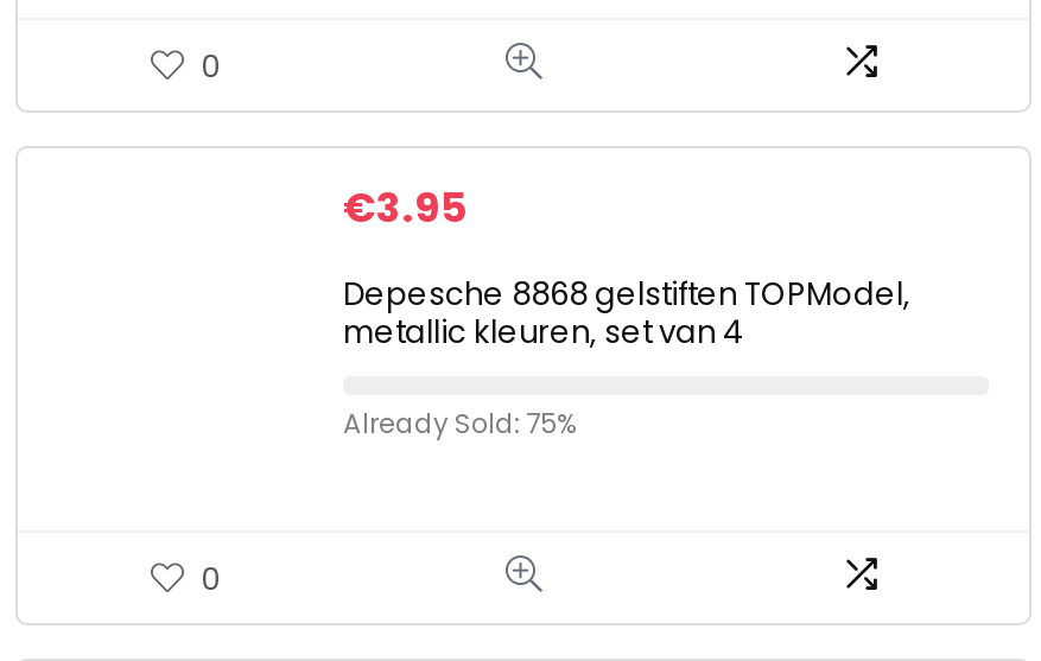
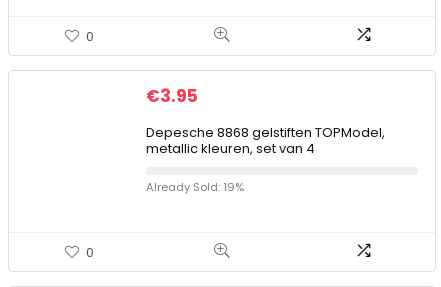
- Already Sold: 75%
+ Already Sold: 19%
